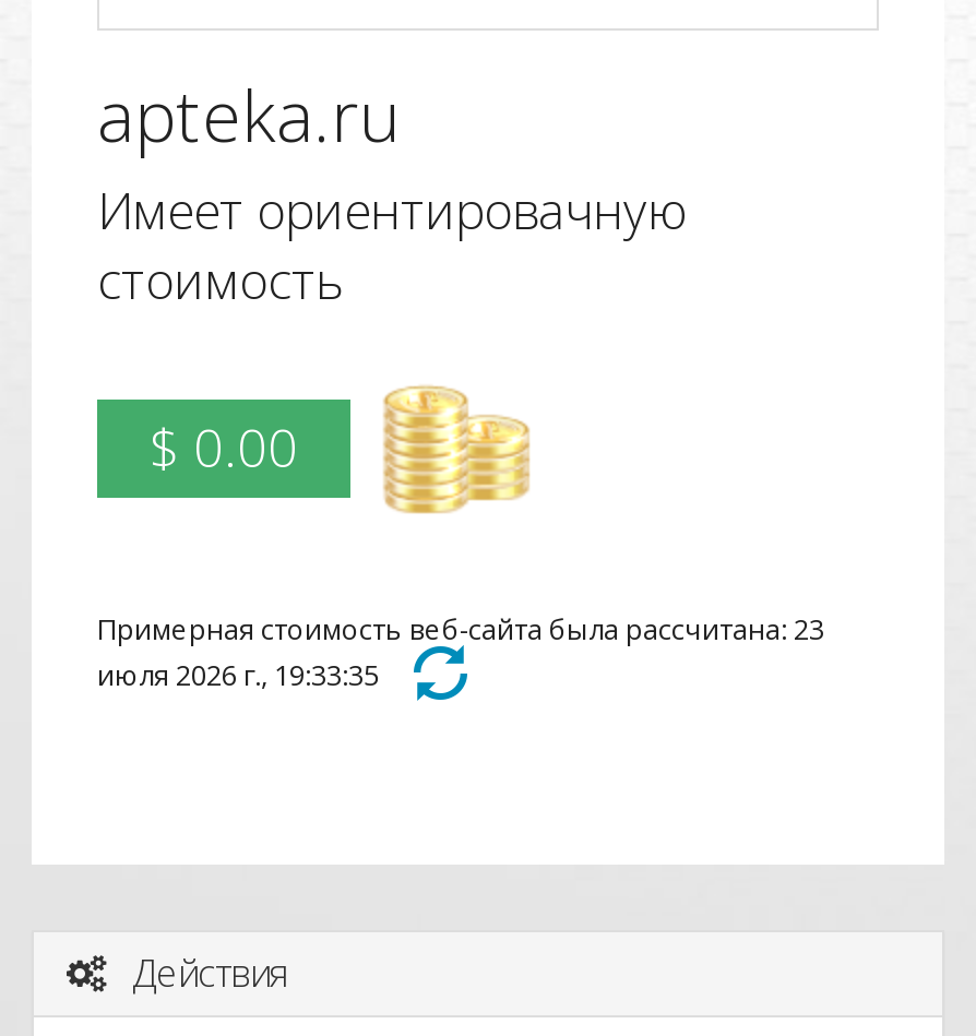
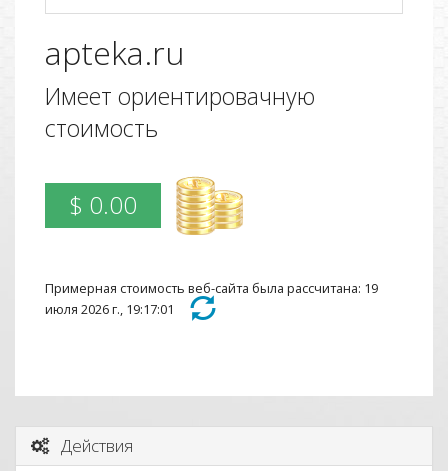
- Примерная стоимость веб-сайта была рассчитана: 23
+ Примерная стоимость веб-сайта была рассчитана: 19

- июля 2026 г., 19:33:35
+ июля 2026 г., 19:17:01
